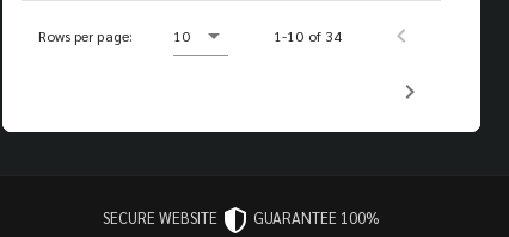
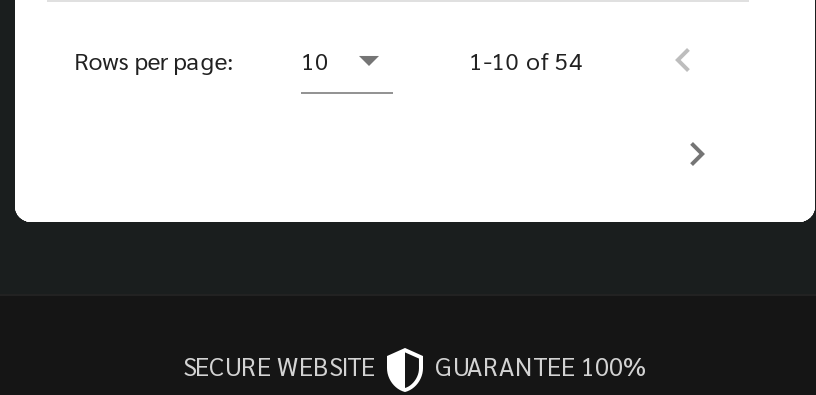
- 1-10 of 34
+ 1-10 of 54
